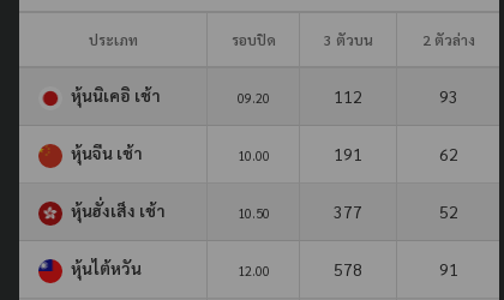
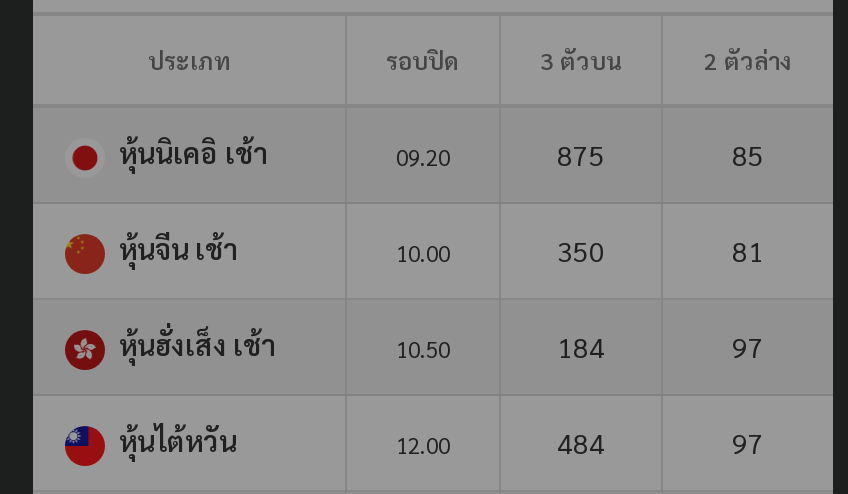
- 112
+ 875

- 93
+ 85

- 191
+ 350

- 62
+ 81

- 377
+ 184

- 52
+ 97

- 578
+ 484

- 91
+ 97
